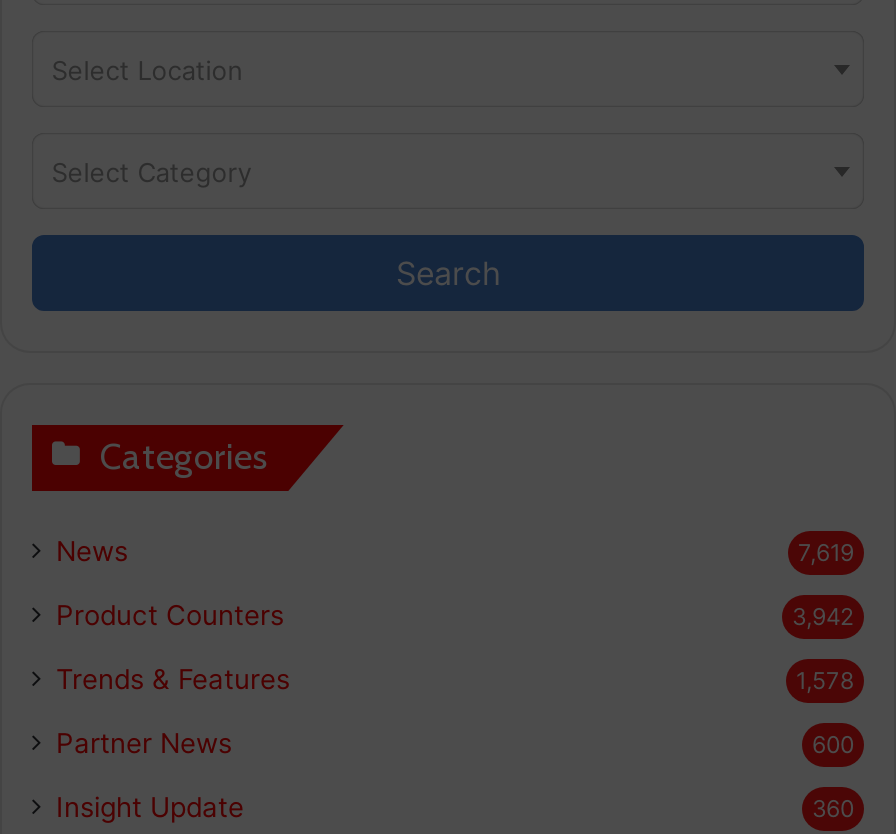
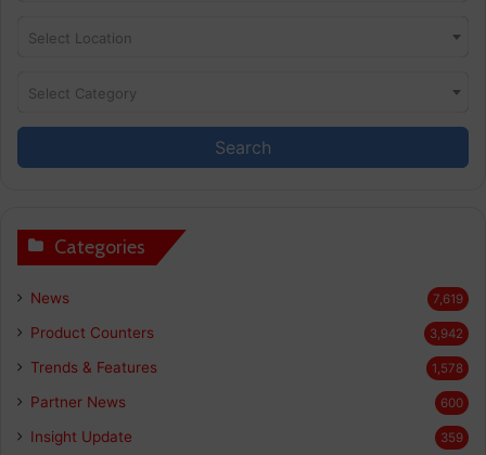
- 360
+ 359
